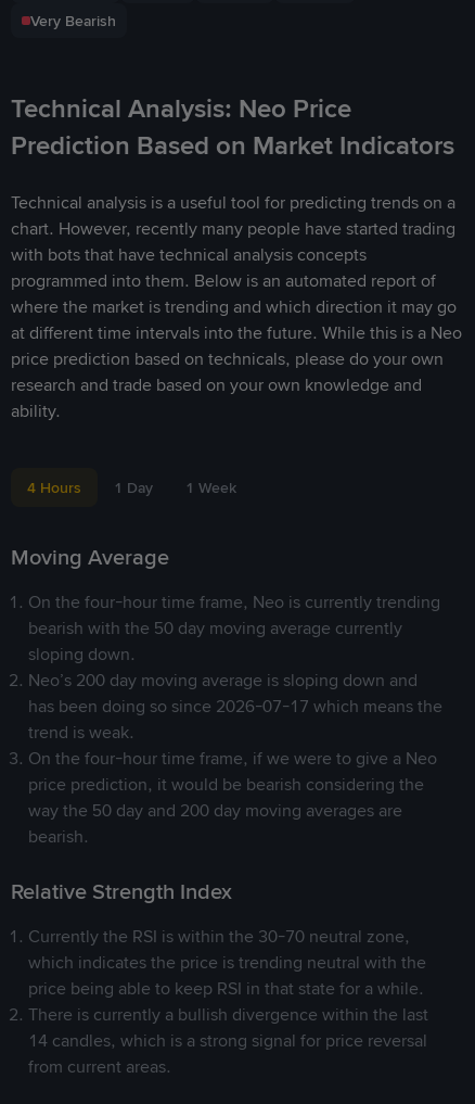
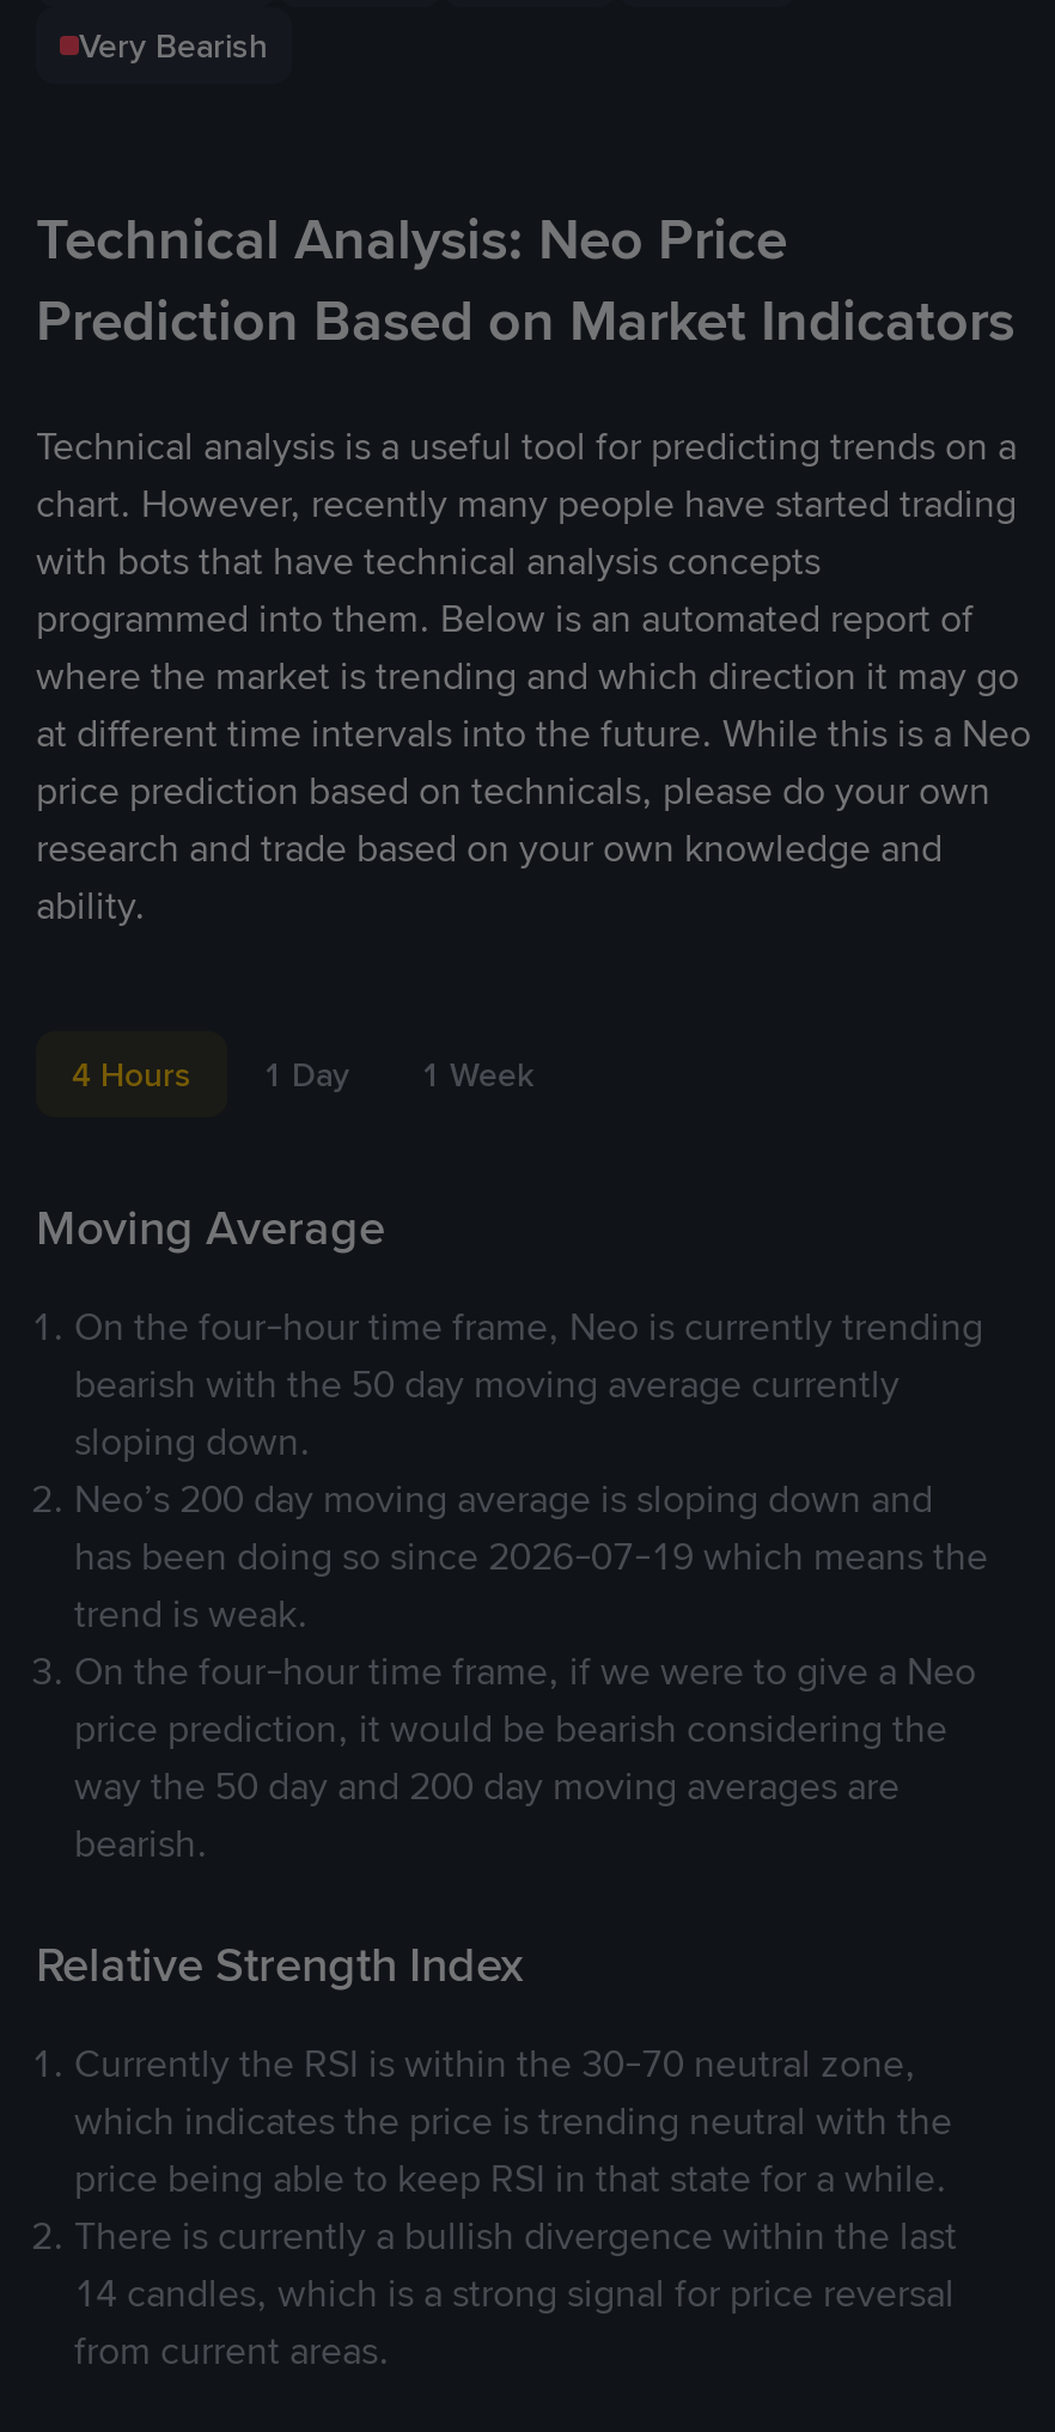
- has been doing so since 2026-07-17 which means the
+ has been doing so since 2026-07-19 which means the
